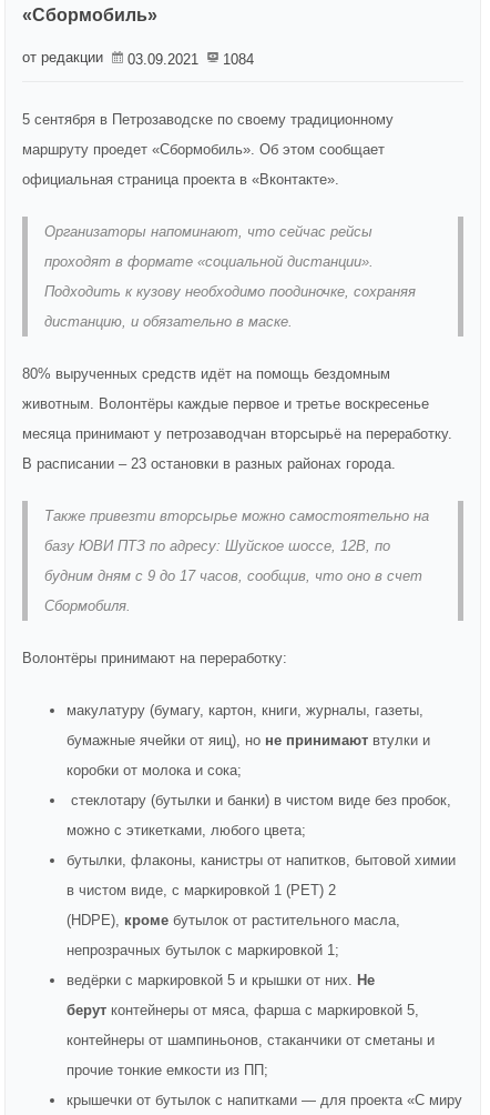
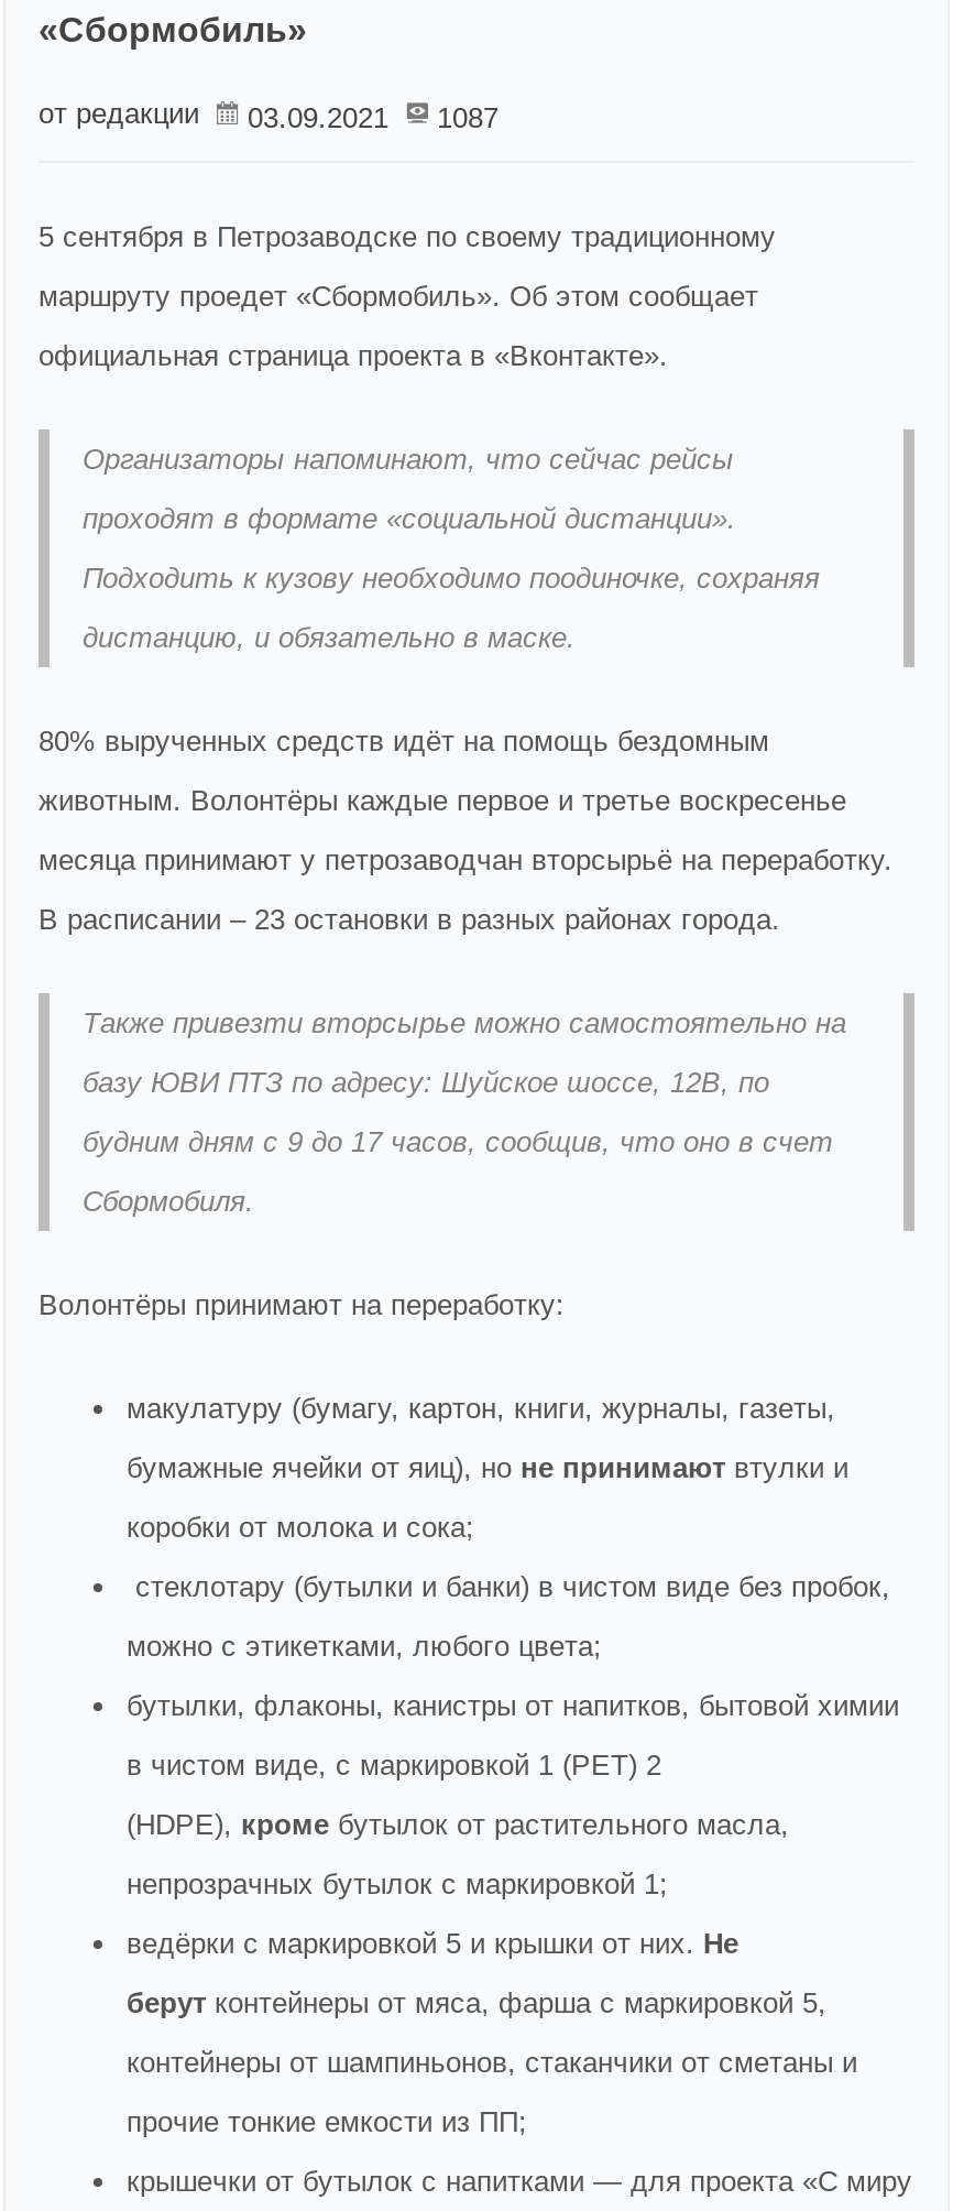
- от редакции 03.09.2021 1084
+ от редакции 03.09.2021 1087
